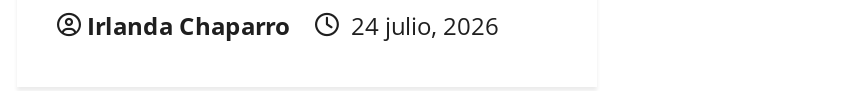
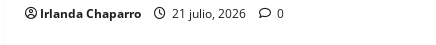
- 24 julio, 2026
+ 21 julio, 2026
+ 0
